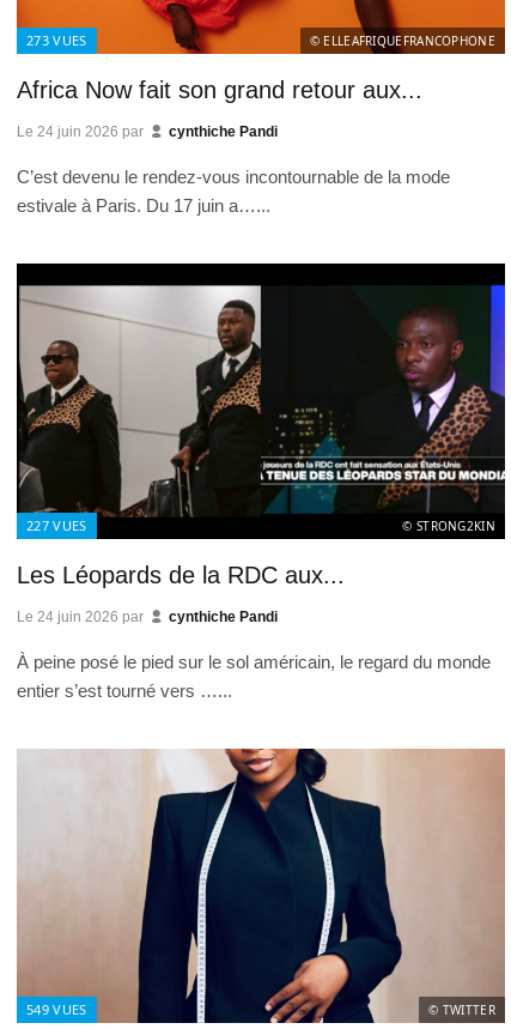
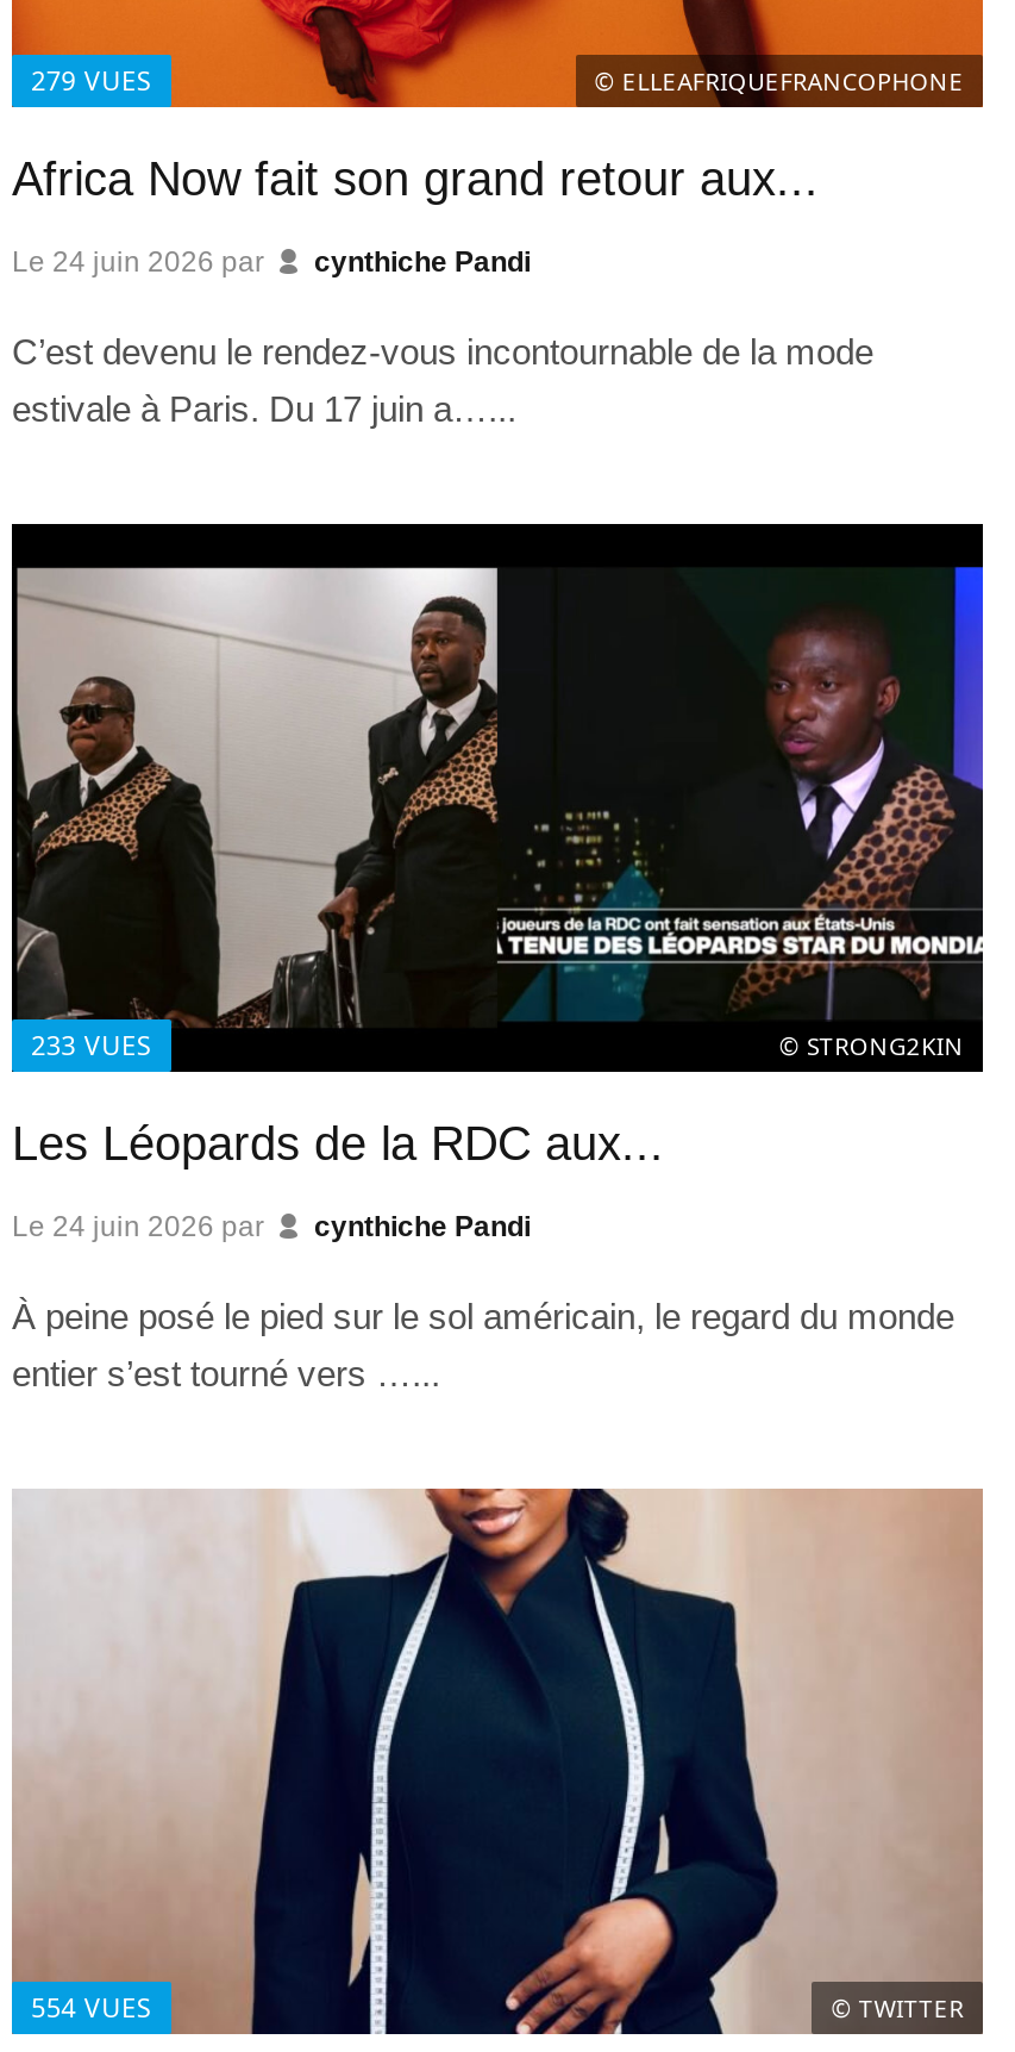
- 273 VUES
+ 279 VUES

- 227 VUES
+ 233 VUES

- 549 VUES
+ 554 VUES
